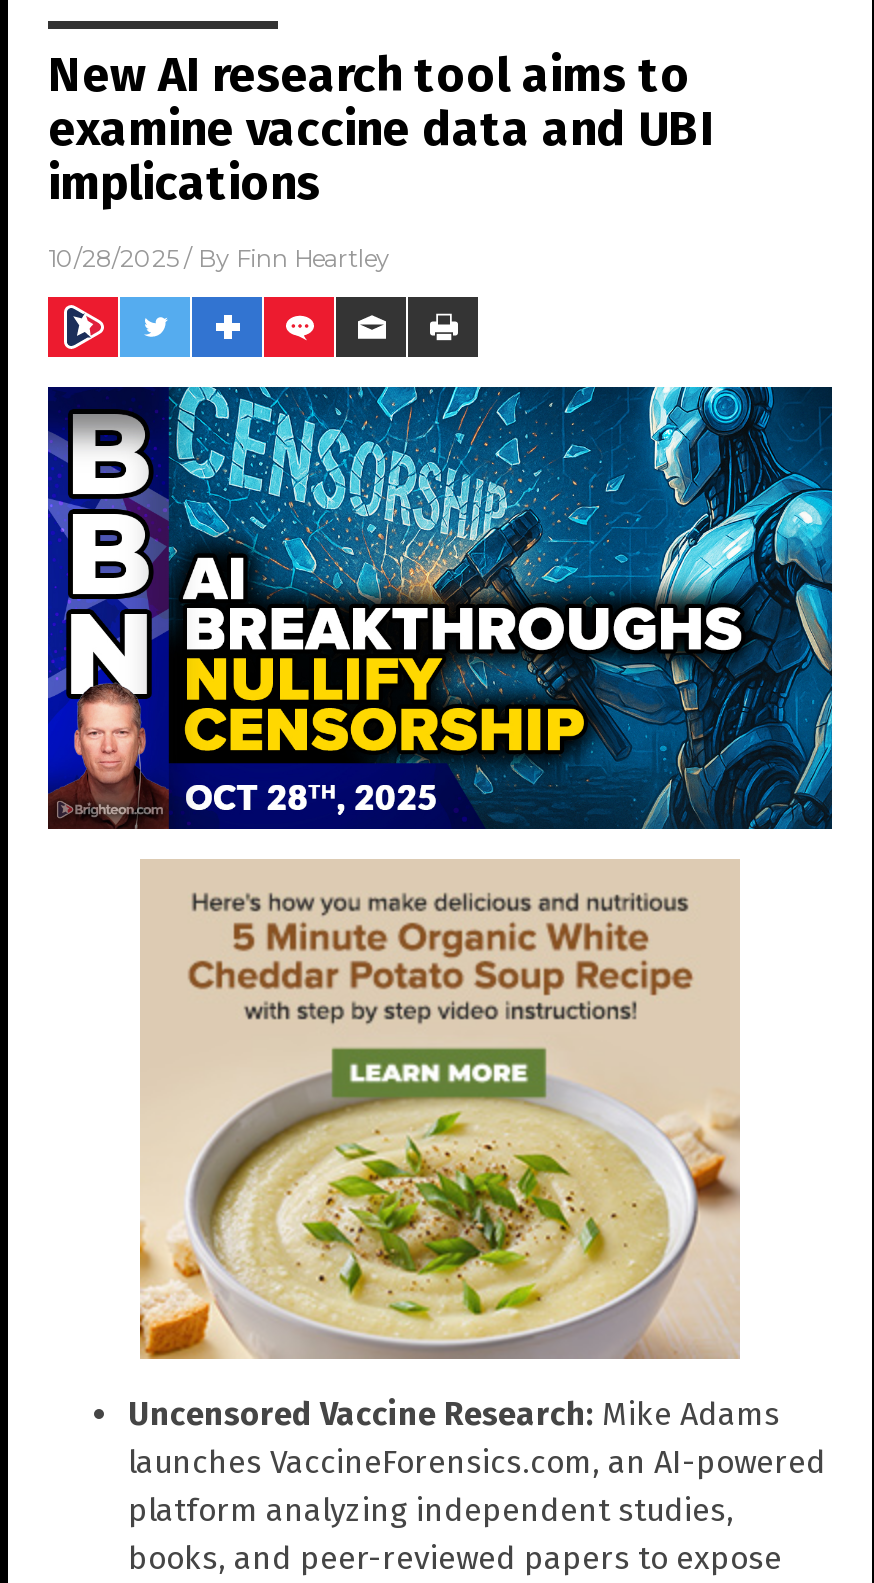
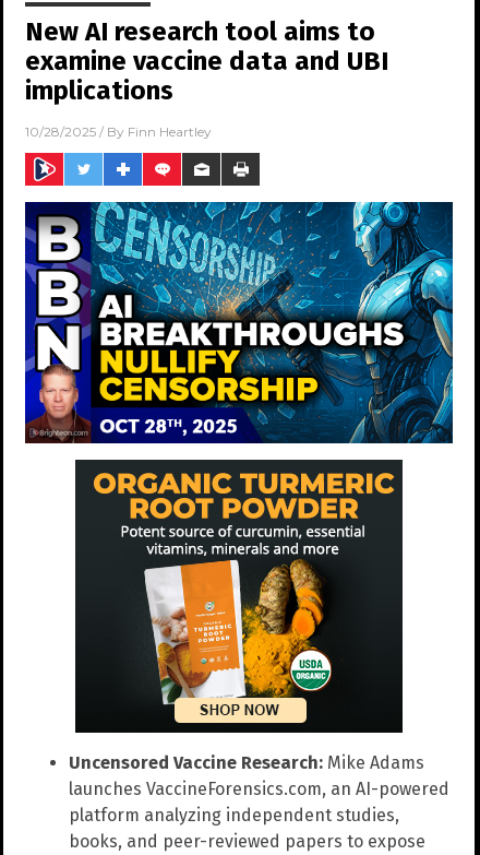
- [image]
+ [image]
